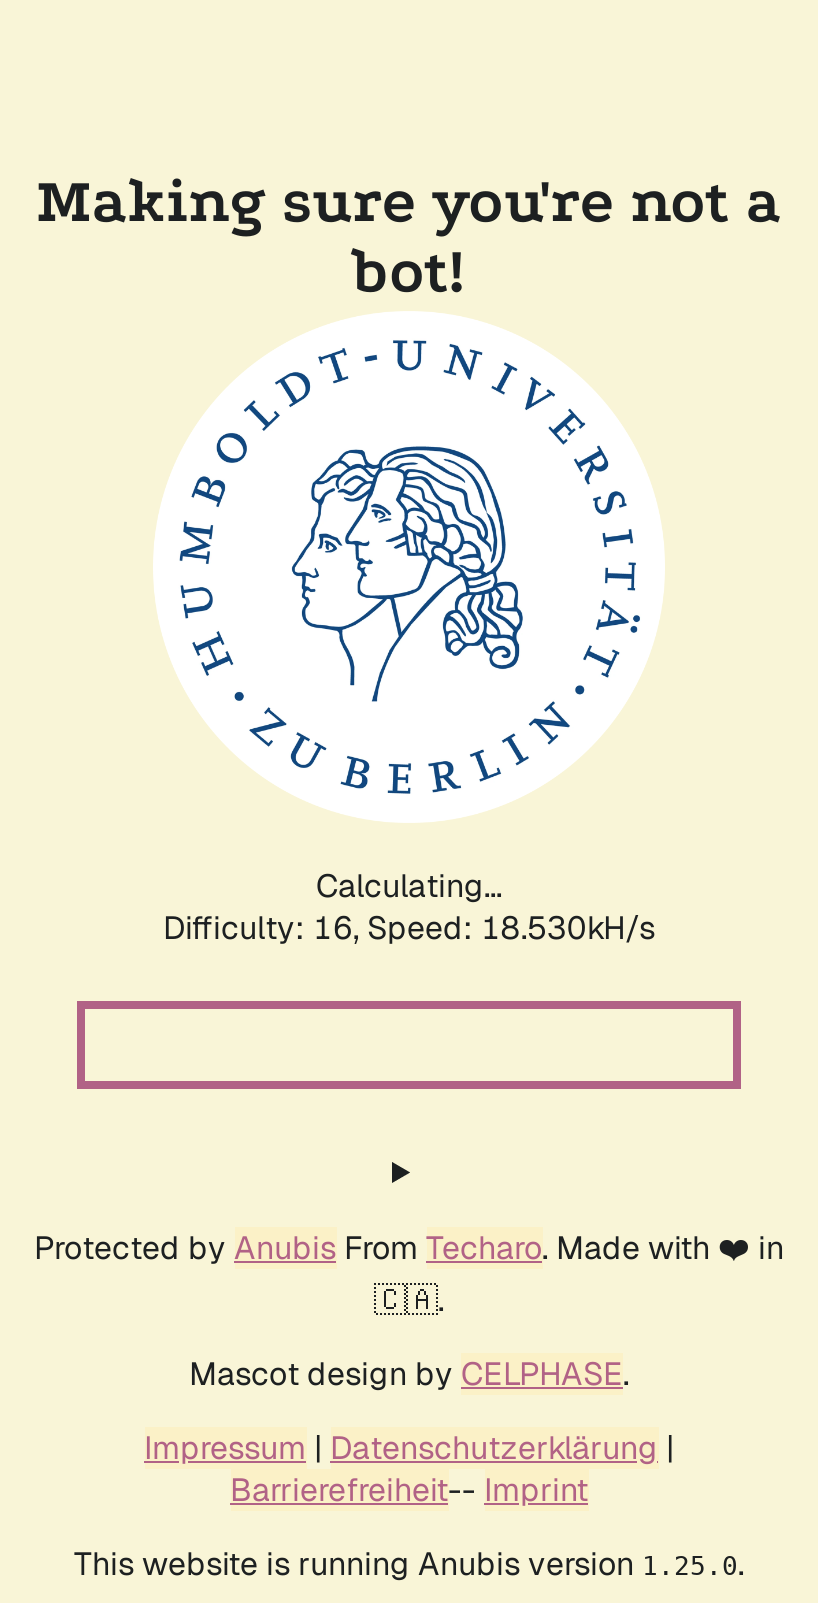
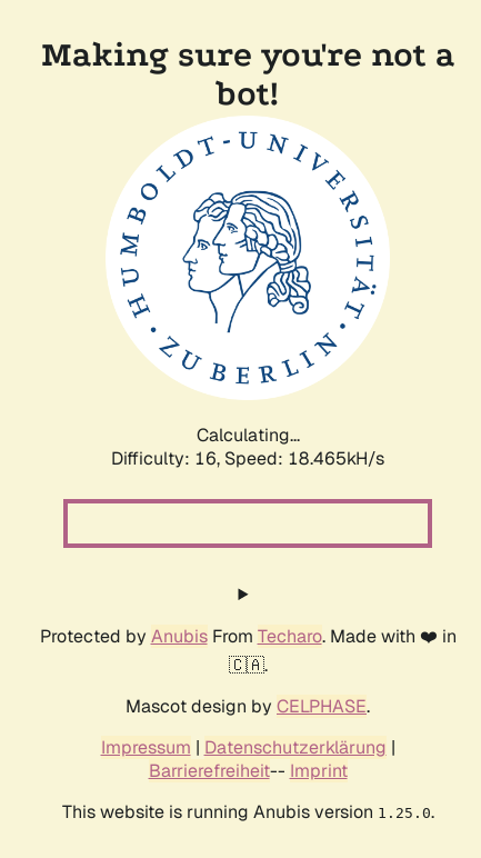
- Difficulty: 16, Speed: 18.530kH/s
+ Difficulty: 16, Speed: 18.465kH/s
